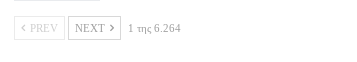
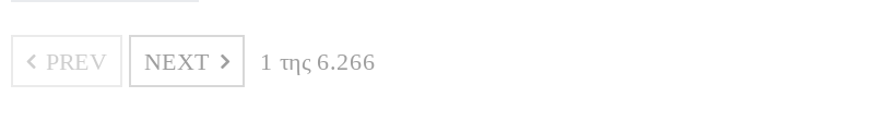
- PREV NEXT 1 της 6.264
+ PREV NEXT 1 της 6.266
